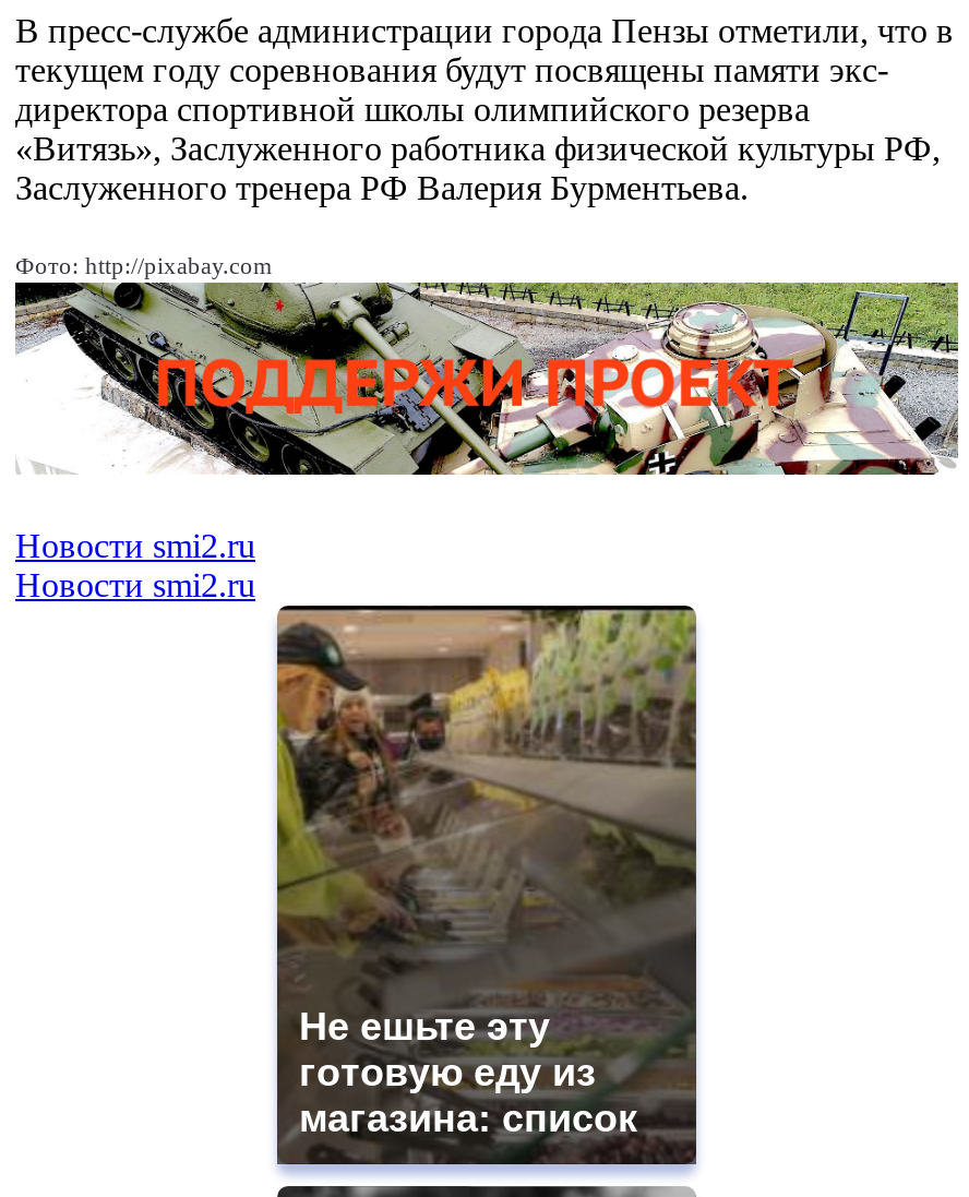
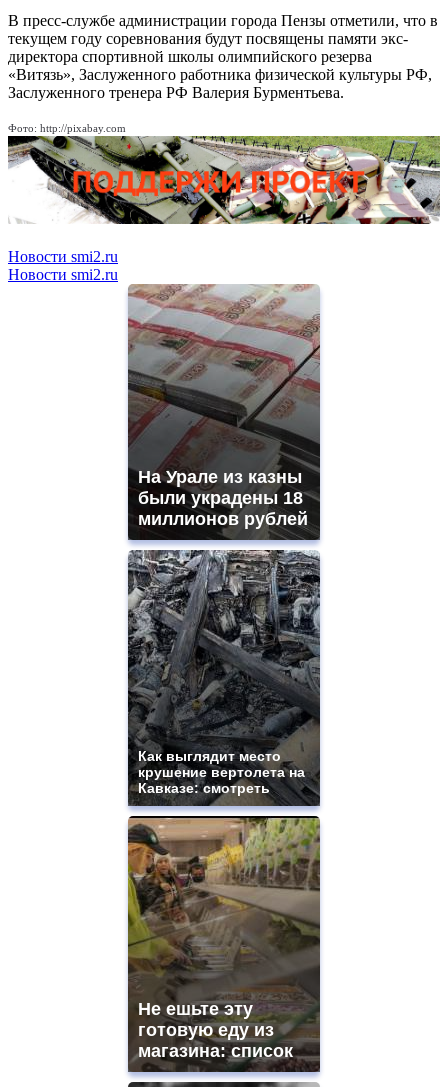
+ [image]
+ Как выглядит место
+ крушение вертолета на
+ Кавказе: смотреть

+ [image]
+ На Урале из казны
+ были украдены 18
+ миллионов рублей
